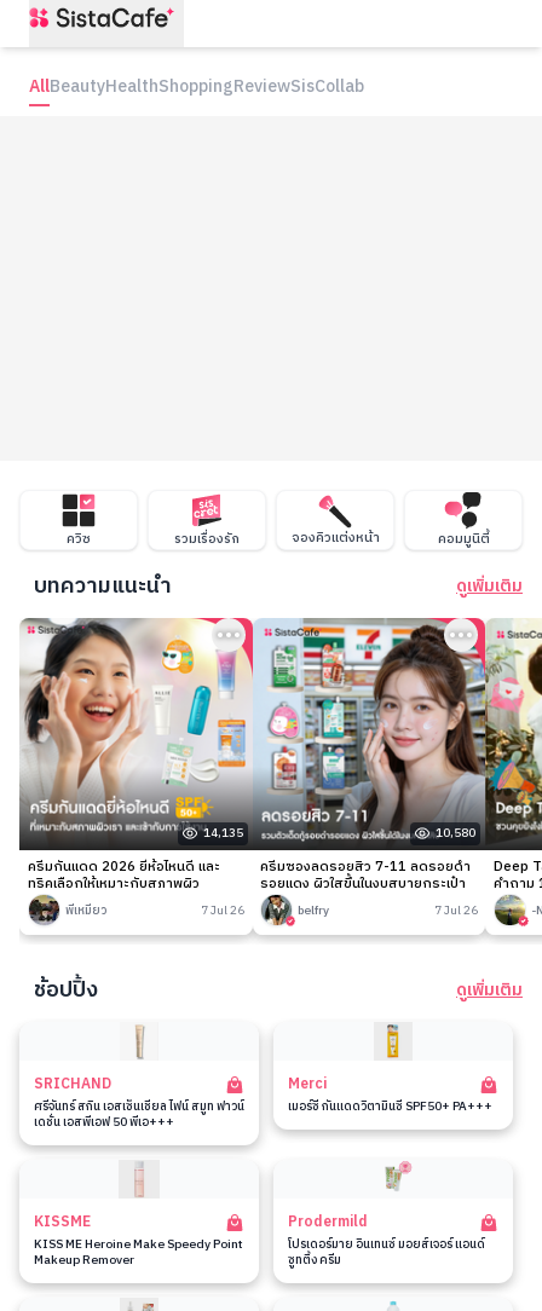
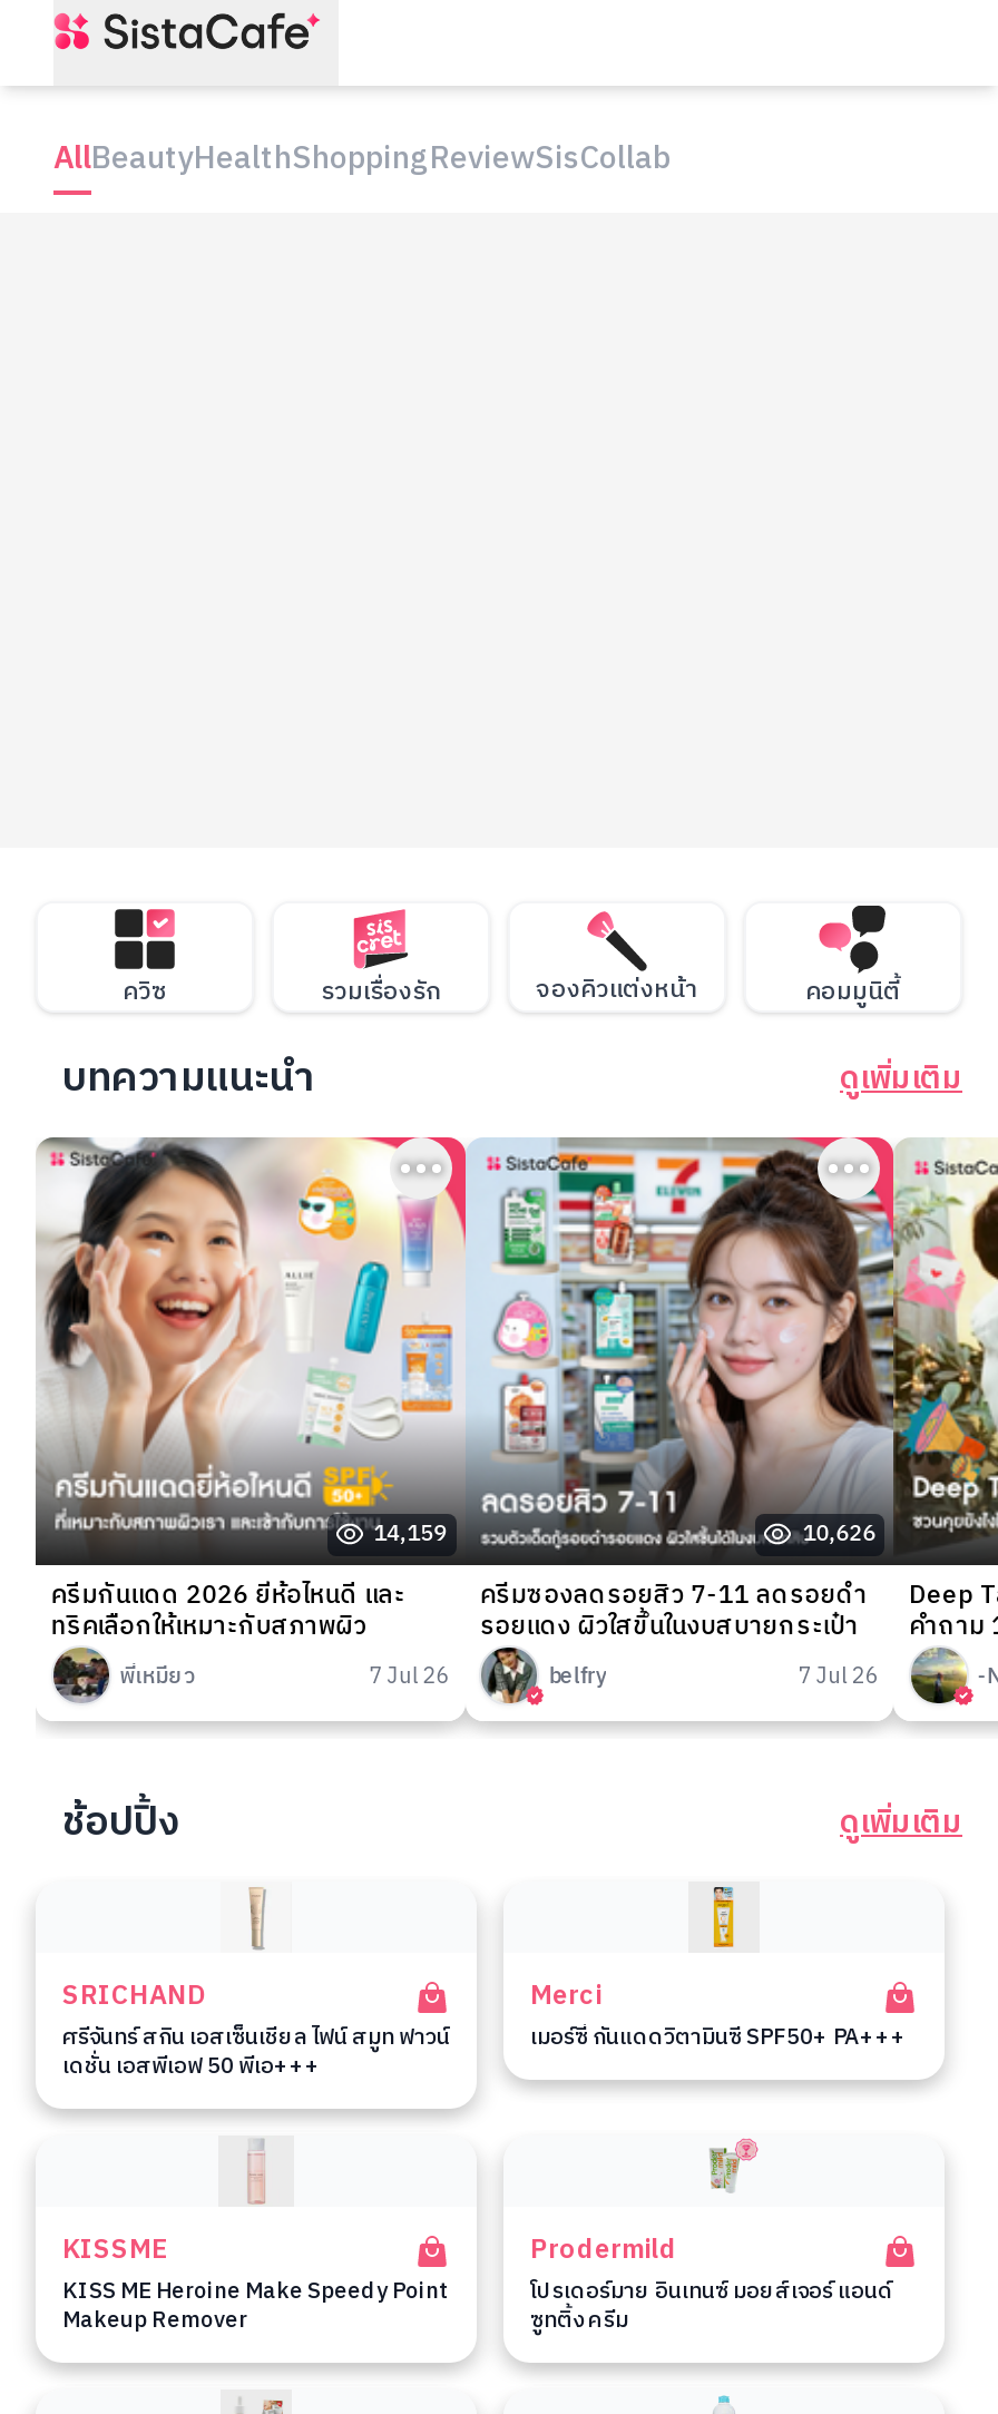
- 14,135
+ 14,159

- 10,580
+ 10,626
